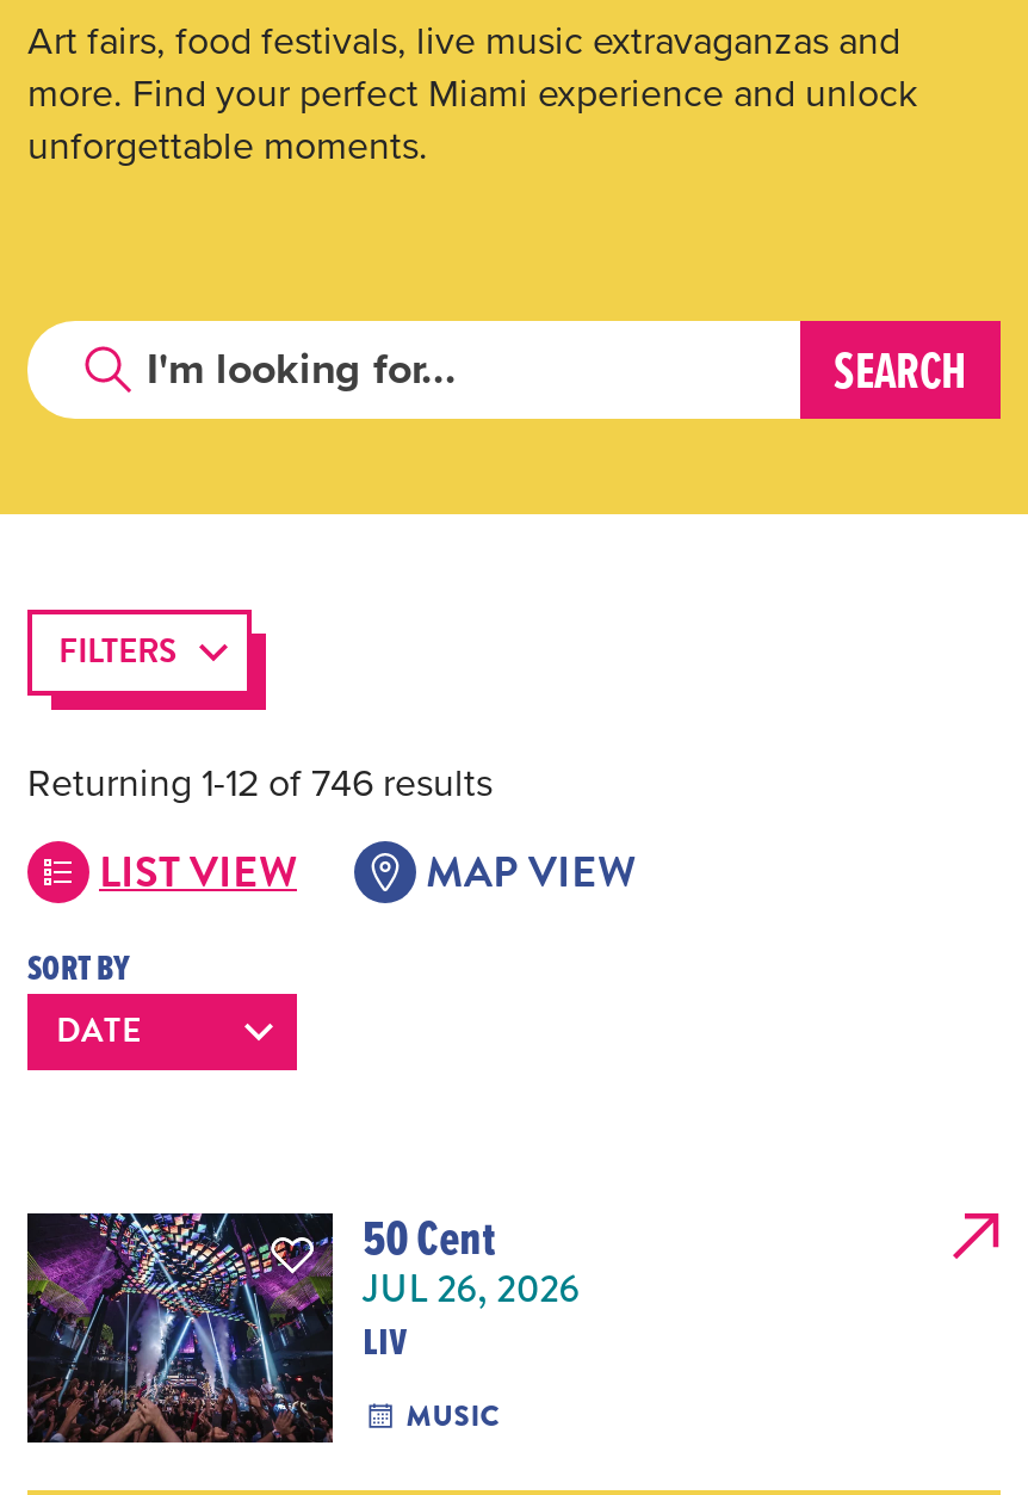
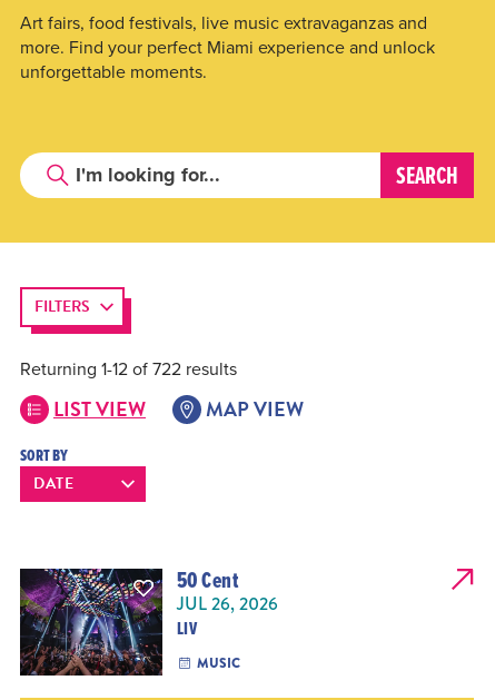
- Returning 1-12 of 746 results
+ Returning 1-12 of 722 results
